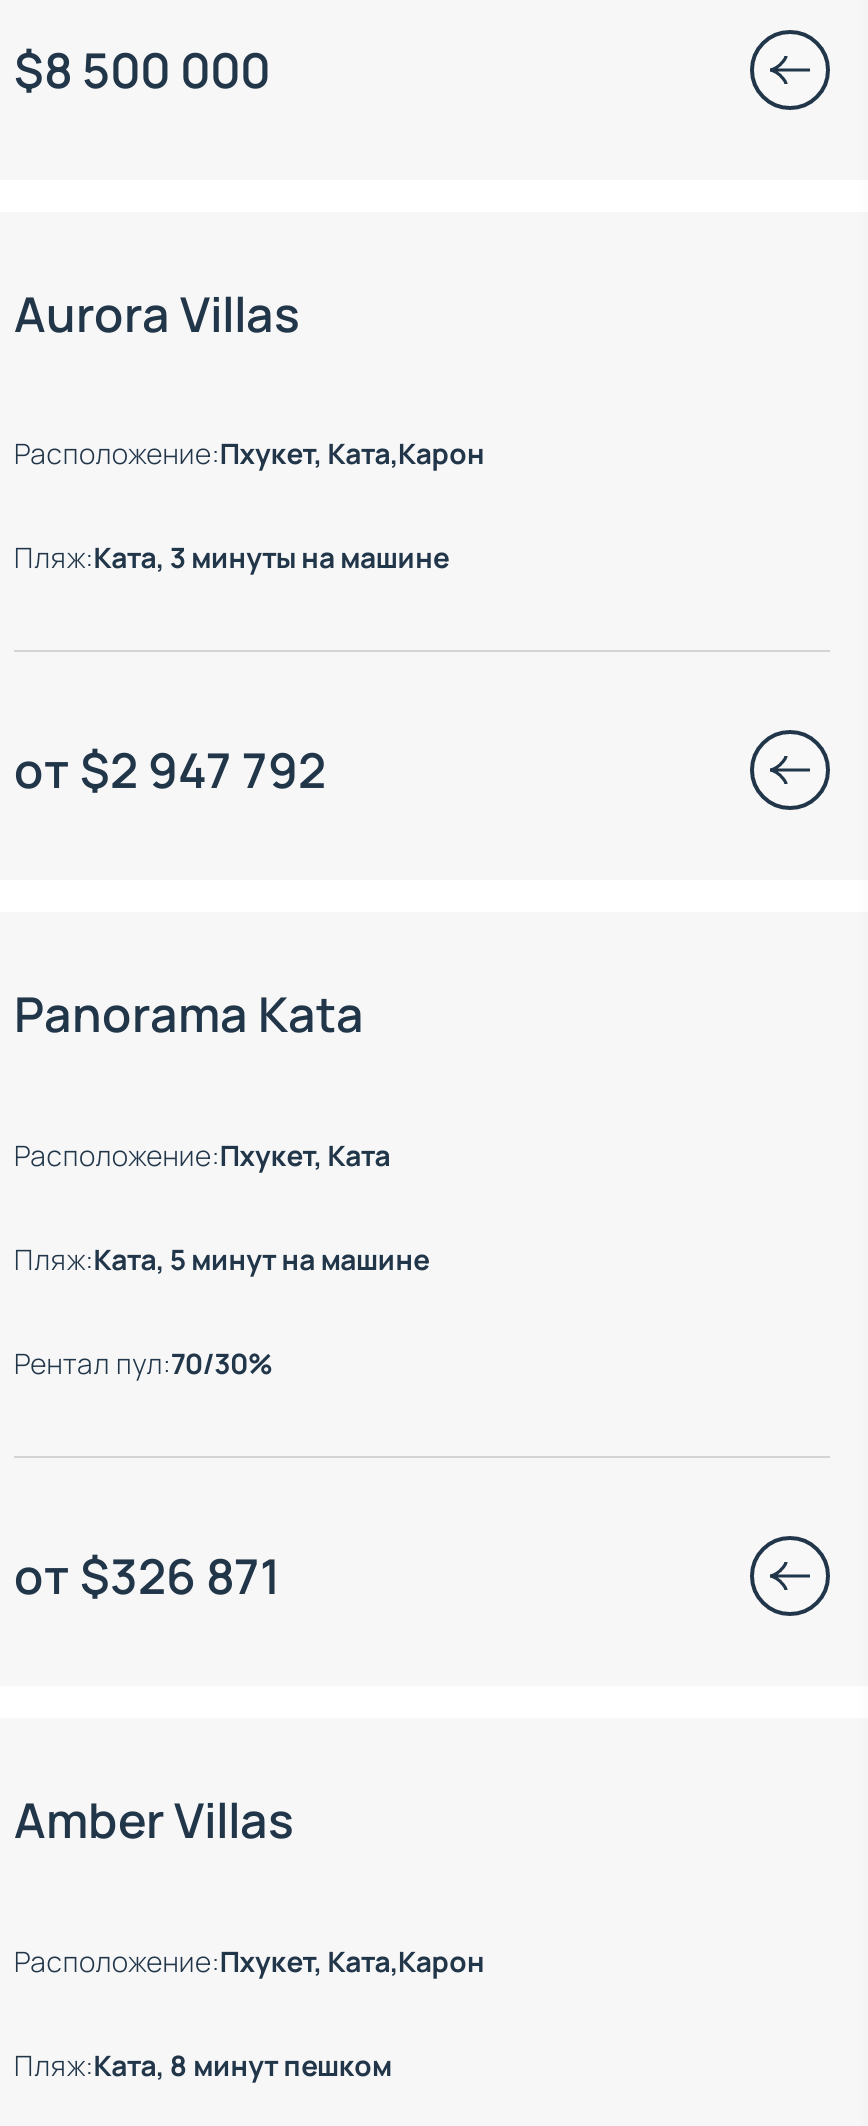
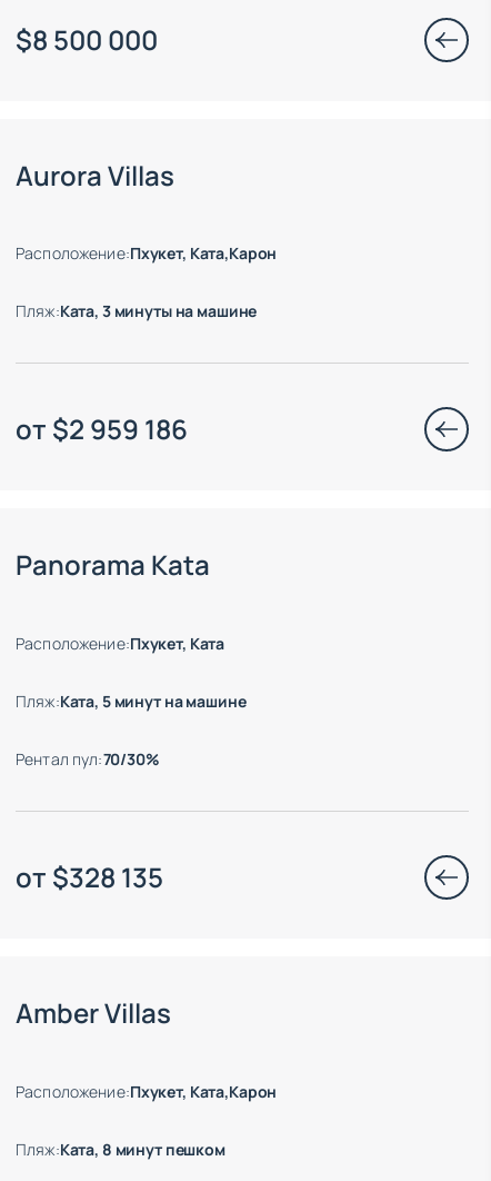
- от $2 947 792
+ от $2 959 186

- от $326 871
+ от $328 135
